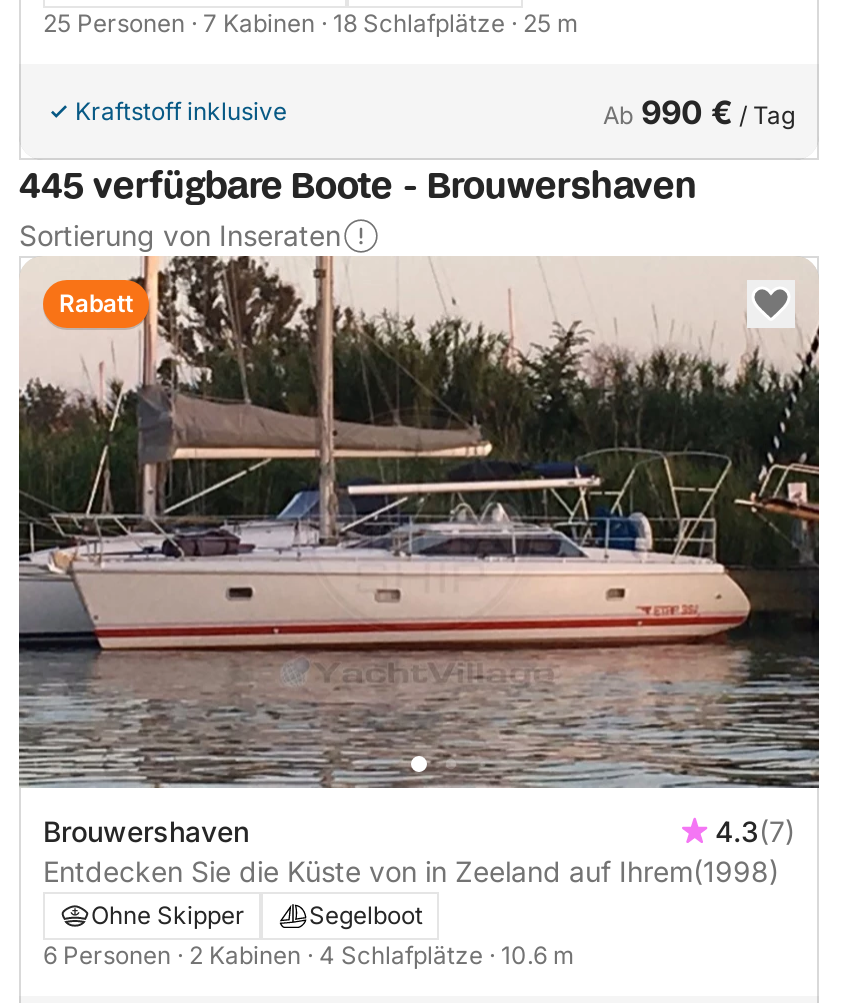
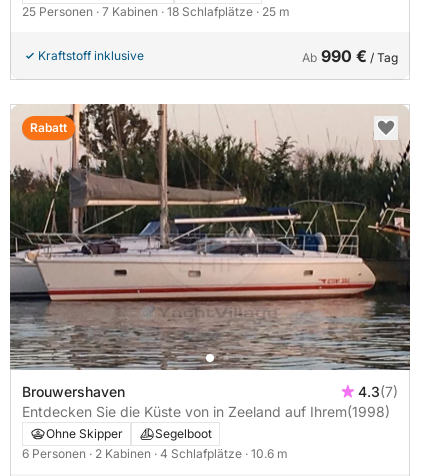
- 445 verfügbare Boote - Brouwershaven
- Sortierung von Inseraten
